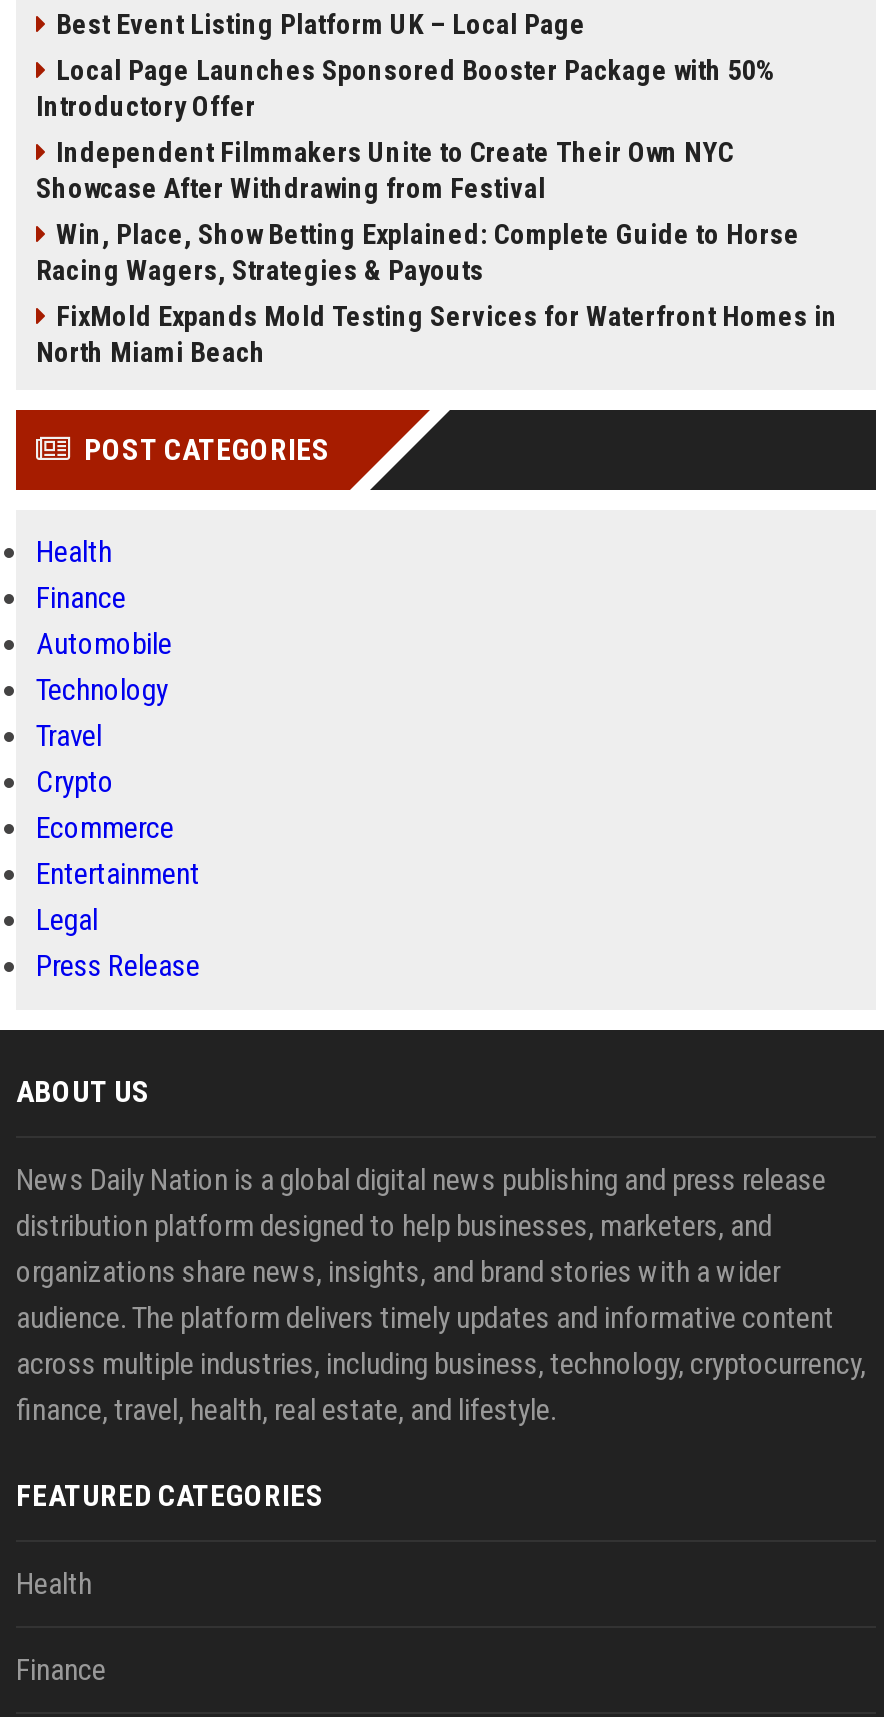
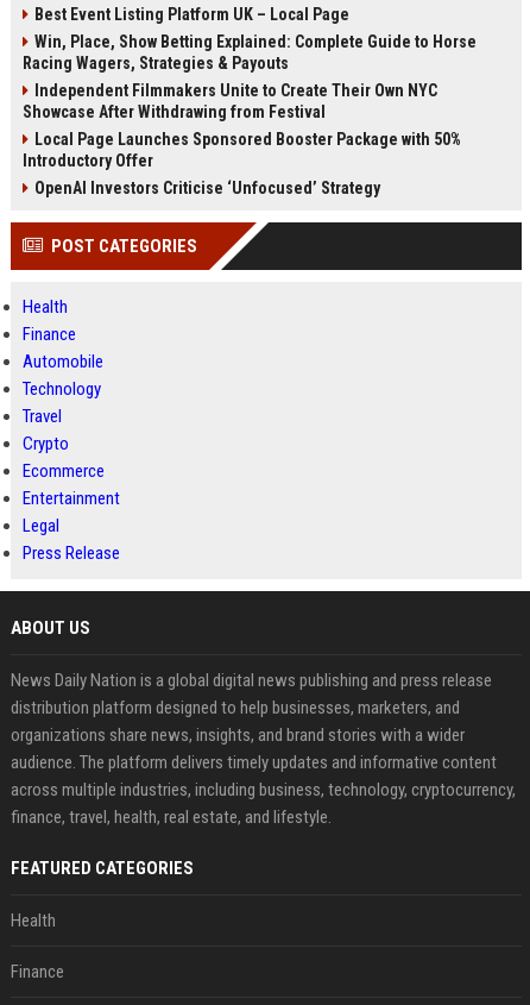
moved down: Independent Filmmakers Unite to Create Their Own NYC | Showcase After Withdrawing from Festival | Local Page Launches Sponsored Booster Package with 50% | Introductory Offer

moved up: Win, Place, Show Betting Explained: Complete Guide to Horse | Racing Wagers, Strategies & Payouts

- FixMold Expands Mold Testing Services for Waterfront Homes in
- North Miami Beach
+ OpenAI Investors Criticise ‘Unfocused’ Strategy
